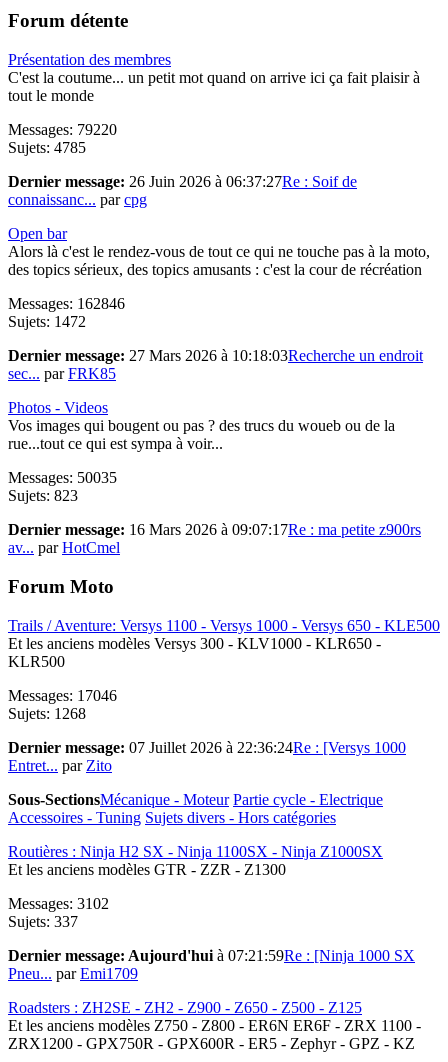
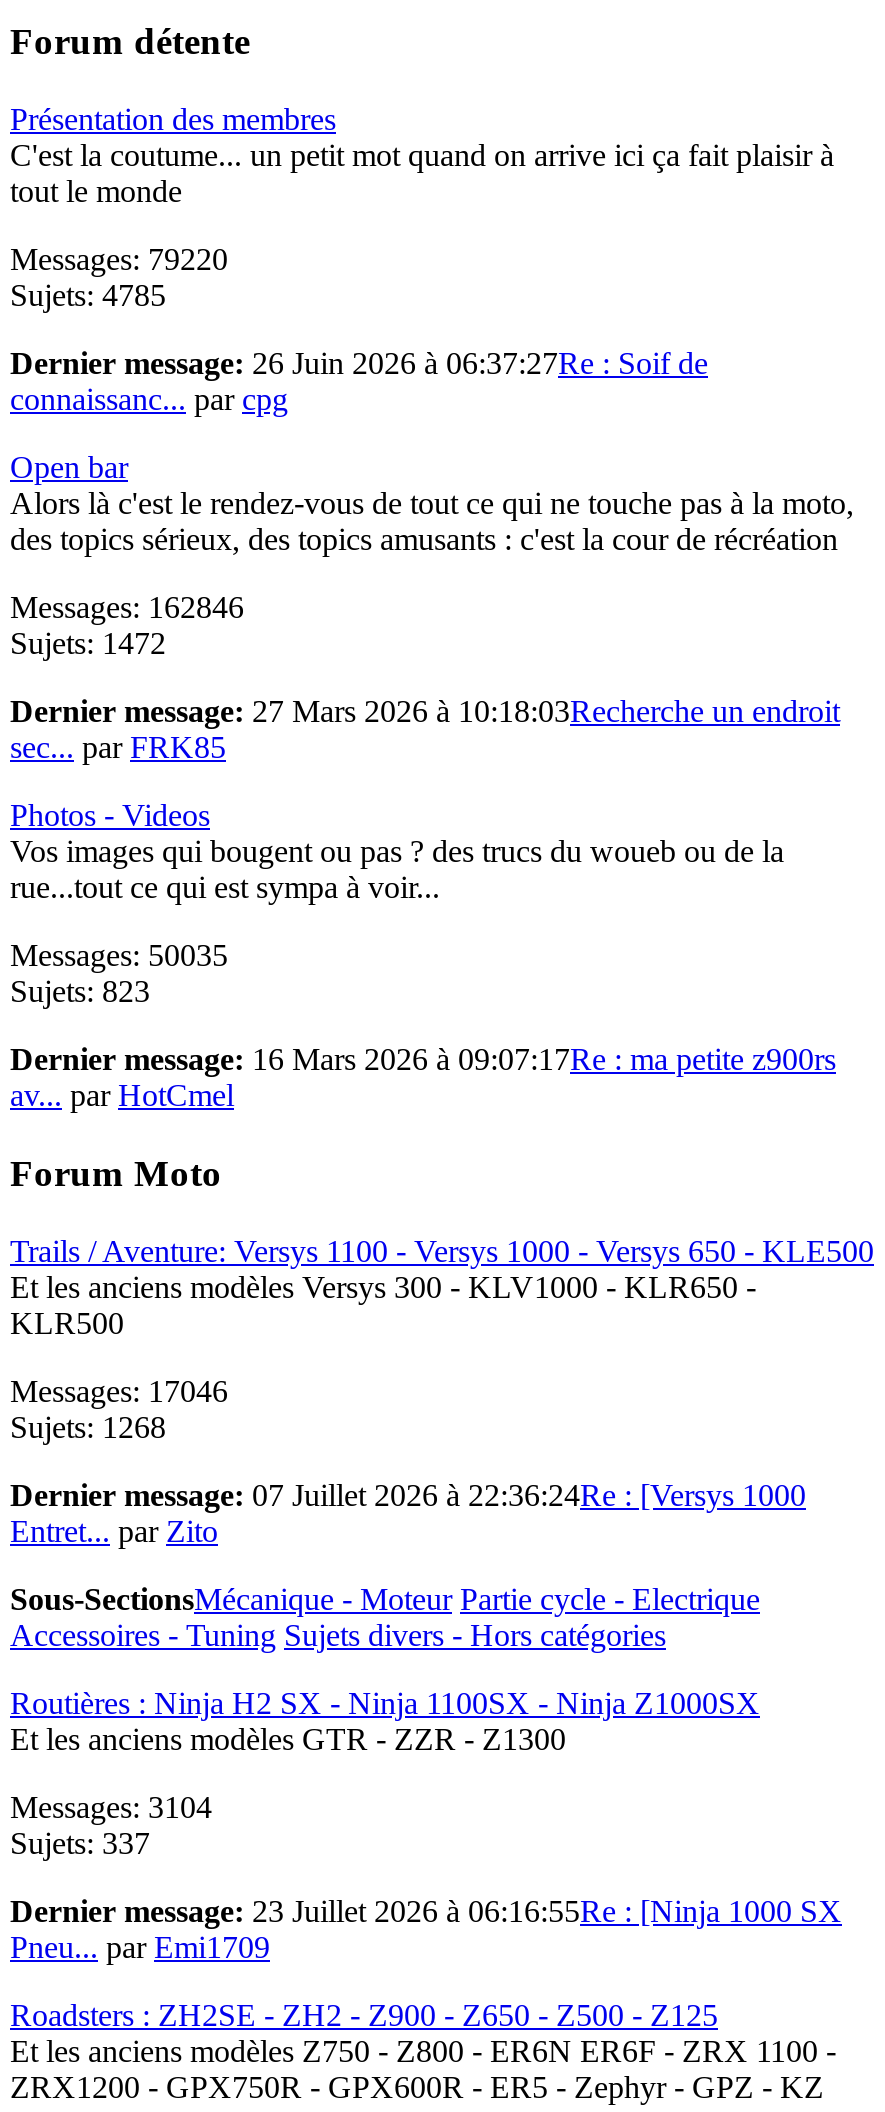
- Messages: 3102
+ Messages: 3104

- Dernier message: Aujourd'hui à 07:21:59Re : [Ninja 1000 SX
+ Dernier message: 23 Juillet 2026 à 06:16:55Re : [Ninja 1000 SX
